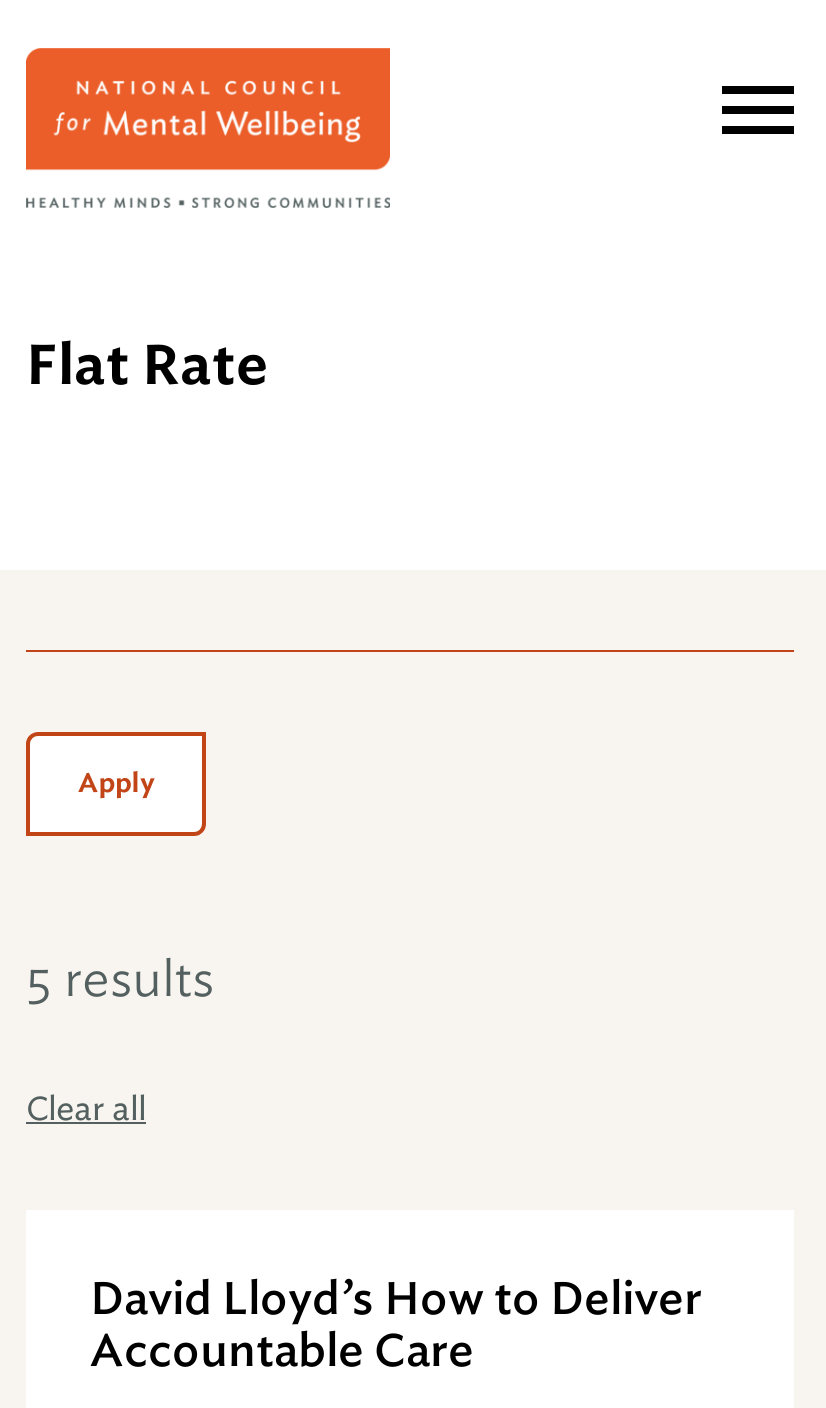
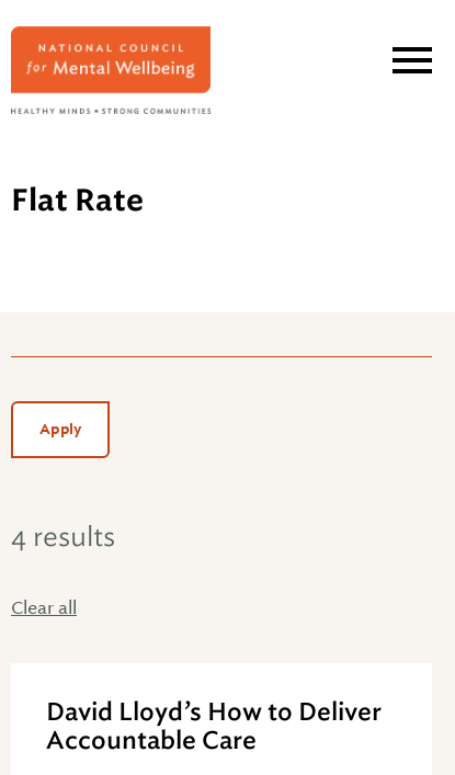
- 5 results
+ 4 results
